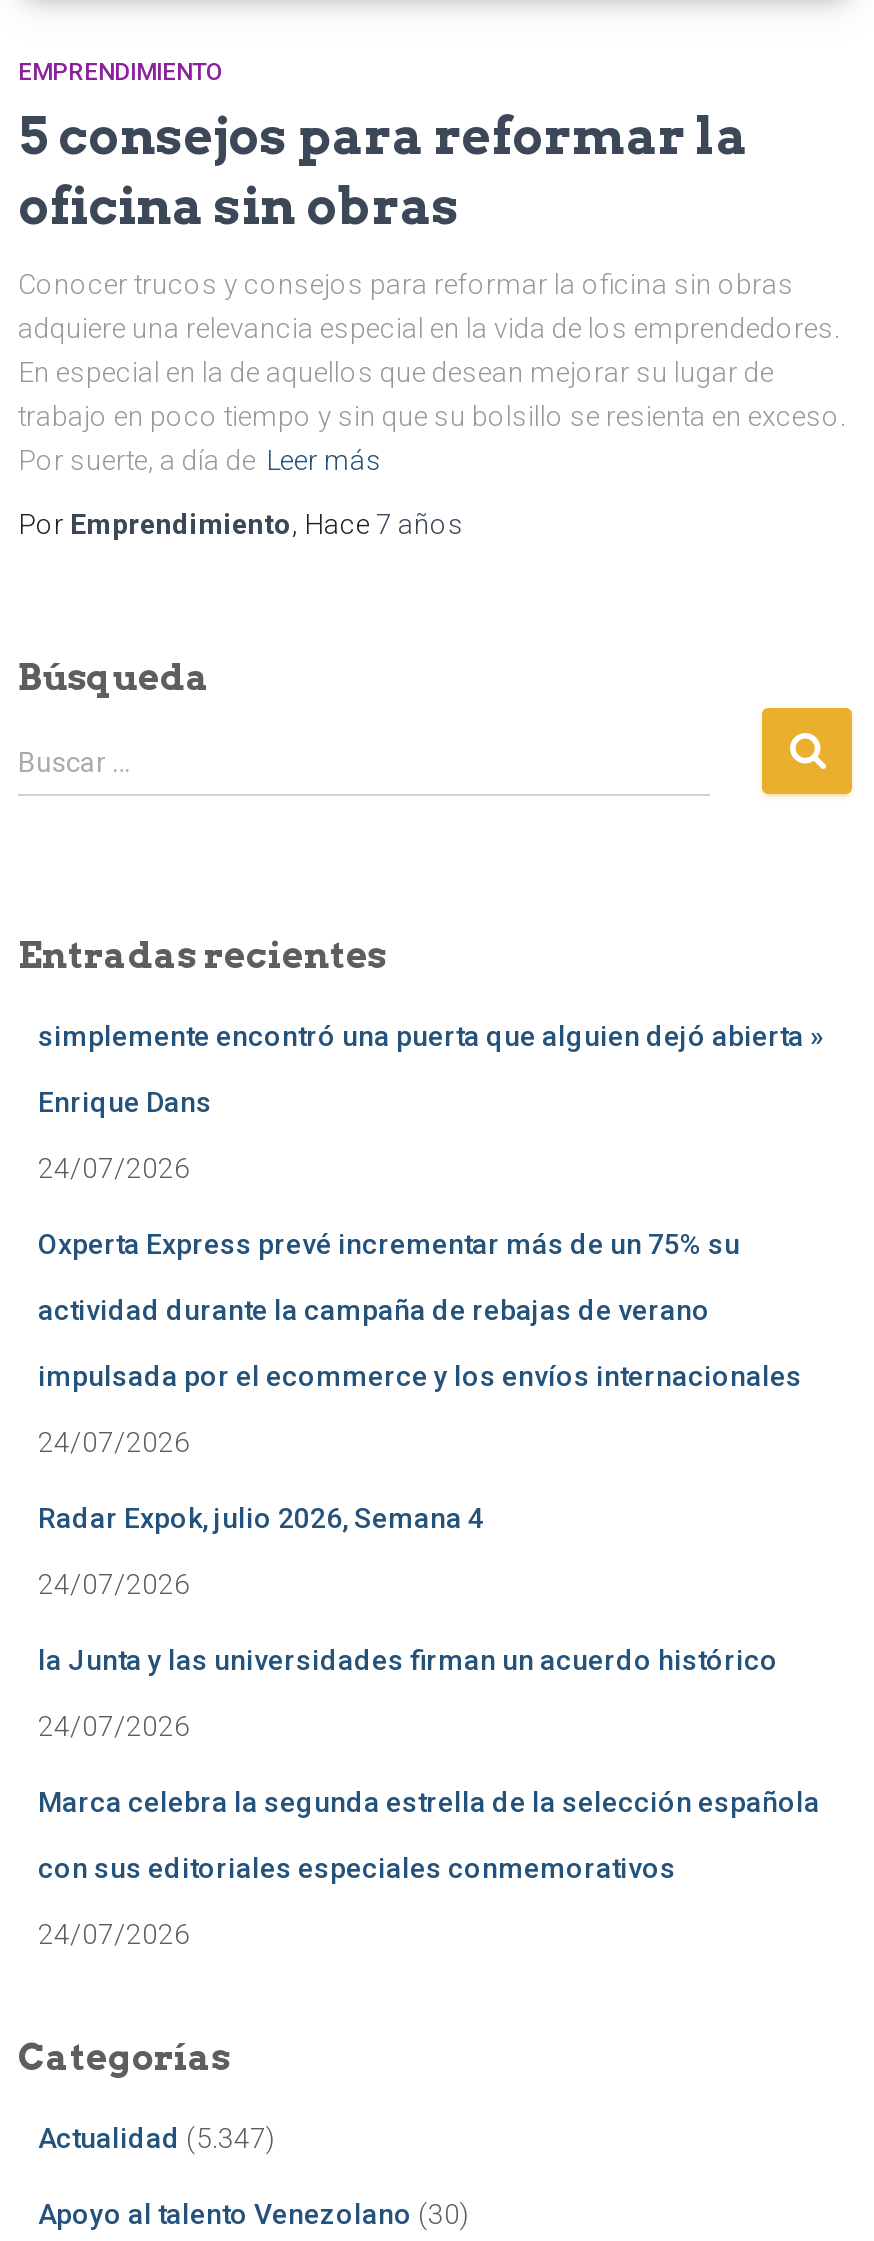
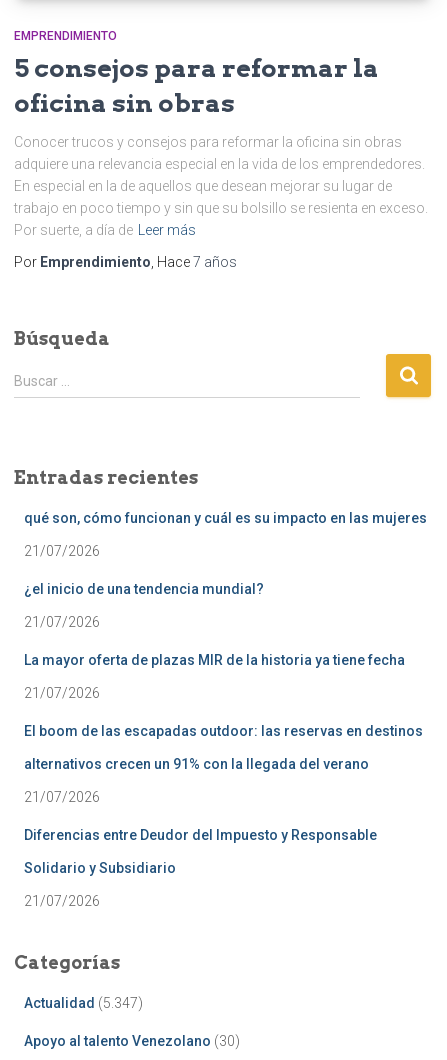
- simplemente encontró una puerta que alguien dejó abierta »
- Enrique Dans
- 24/07/2026
- Oxperta Express prevé incrementar más de un 75% su
- actividad durante la campaña de rebajas de verano
- impulsada por el ecommerce y los envíos internacionales
- 24/07/2026
- Radar Expok, julio 2026, Semana 4
- 24/07/2026
- la Junta y las universidades firman un acuerdo histórico
- 24/07/2026
- Marca celebra la segunda estrella de la selección española
- con sus editoriales especiales conmemorativos
- 24/07/2026
+ qué son, cómo funcionan y cuál es su impacto en las mujeres
+ 21/07/2026
+ ¿el inicio de una tendencia mundial?
+ 21/07/2026
+ La mayor oferta de plazas MIR de la historia ya tiene fecha
+ 21/07/2026
+ El boom de las escapadas outdoor: las reservas en destinos
+ alternativos crecen un 91% con la llegada del verano
+ 21/07/2026
+ Diferencias entre Deudor del Impuesto y Responsable
+ Solidario y Subsidiario
+ 21/07/2026
